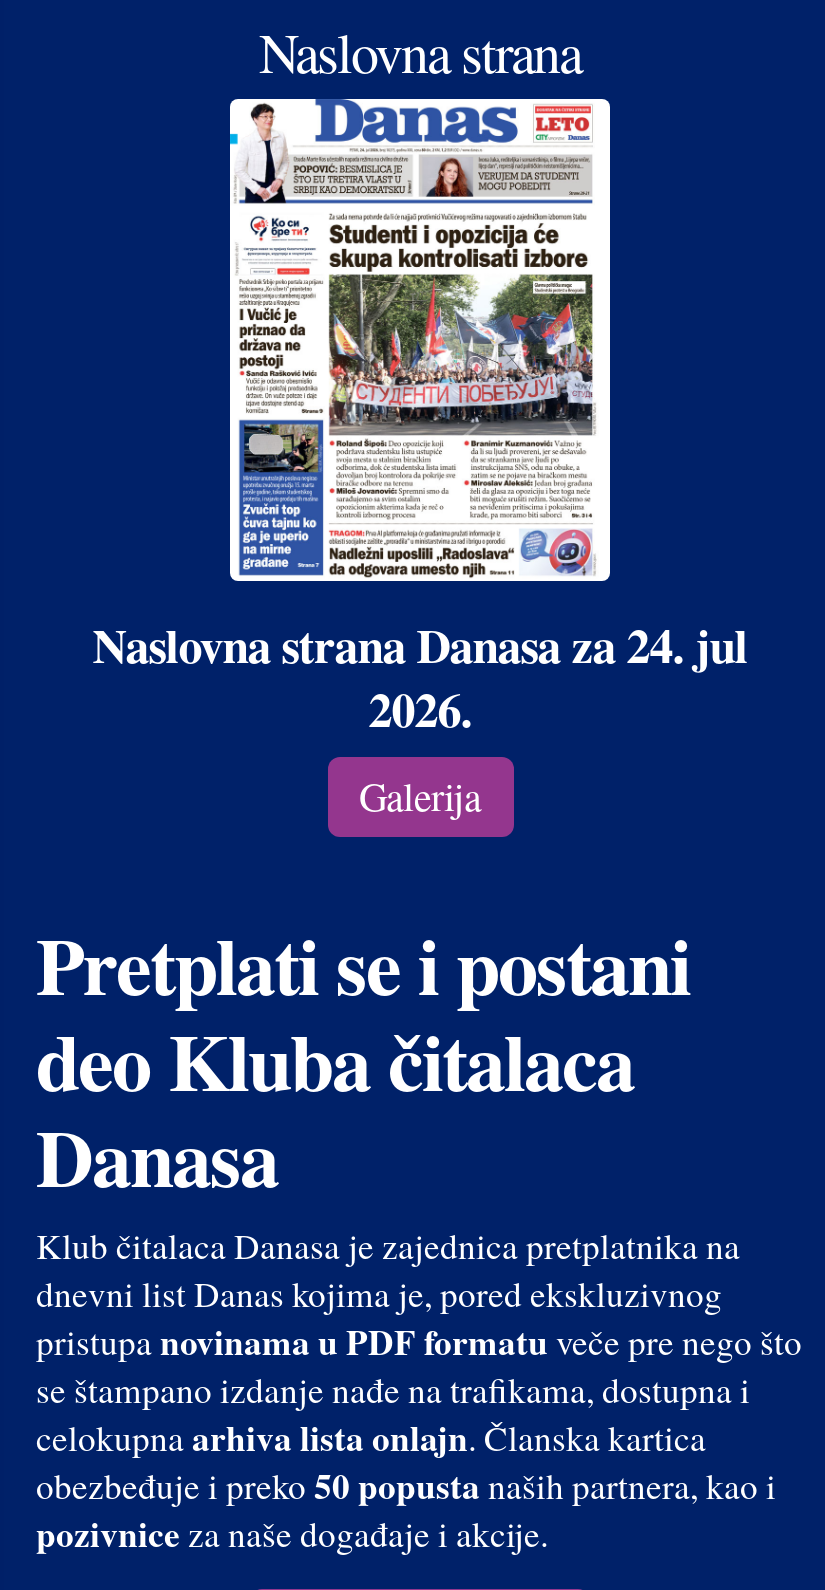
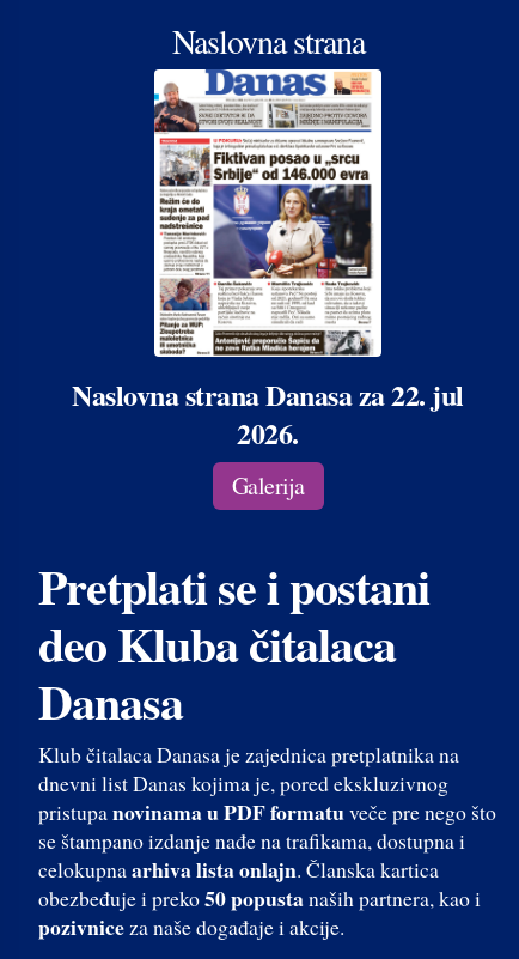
- [image]
- Naslovna strana Danasa za 24. jul
+ [image]
+ Naslovna strana Danasa za 22. jul
